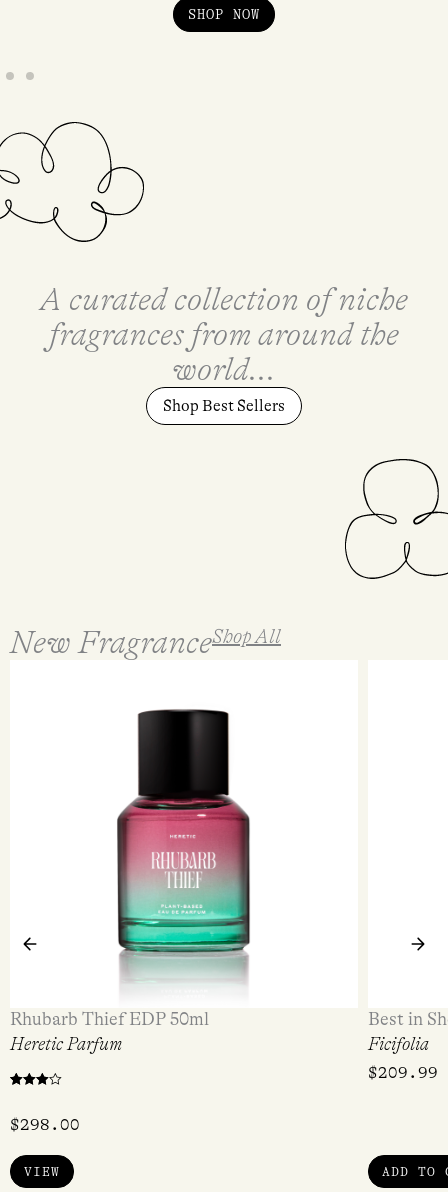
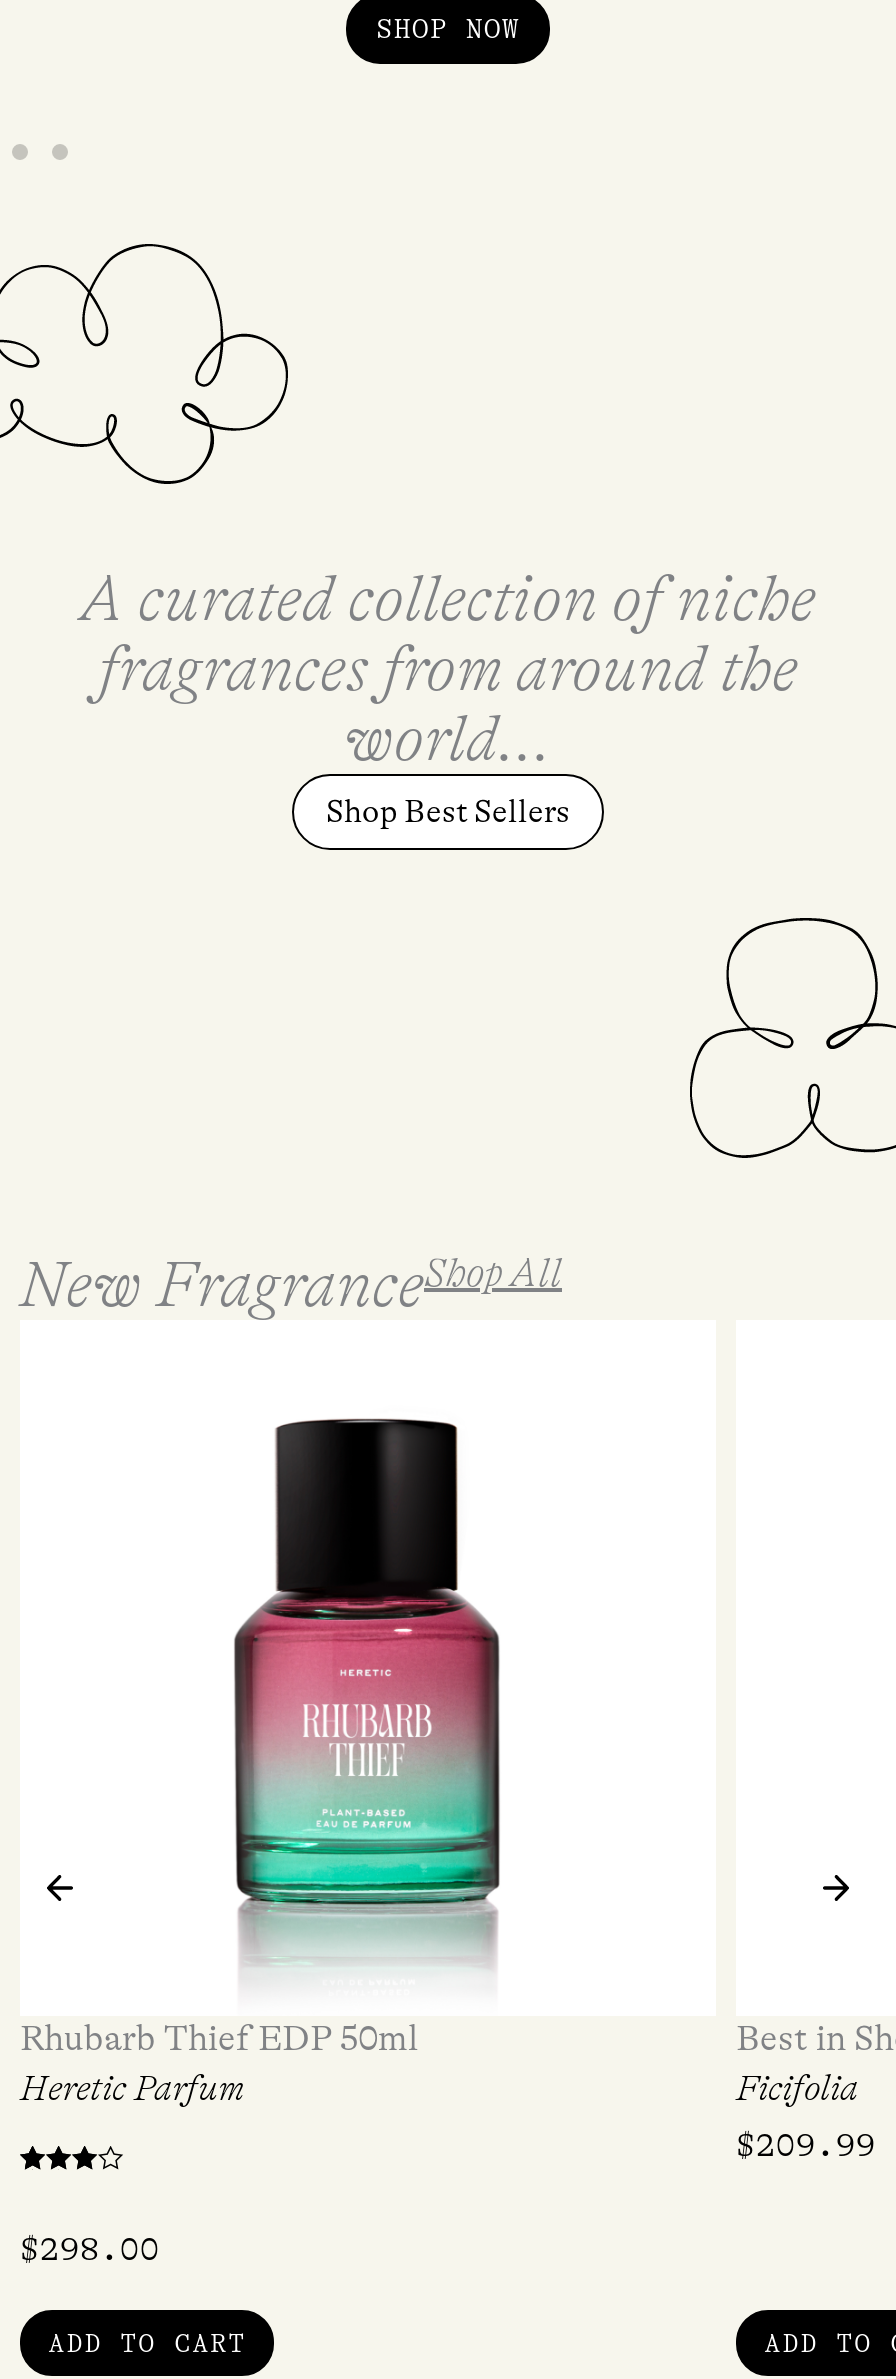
- VIEW
+ ADD TO CART
